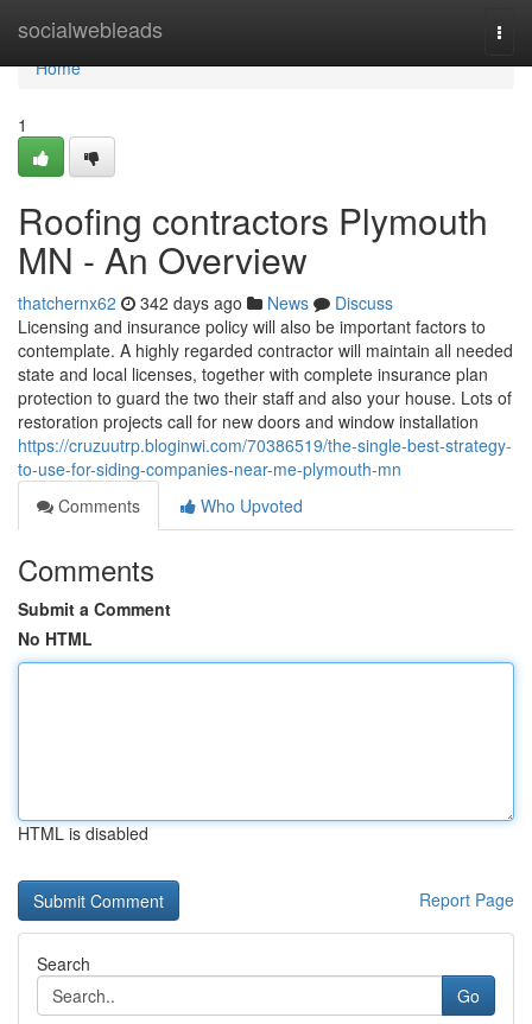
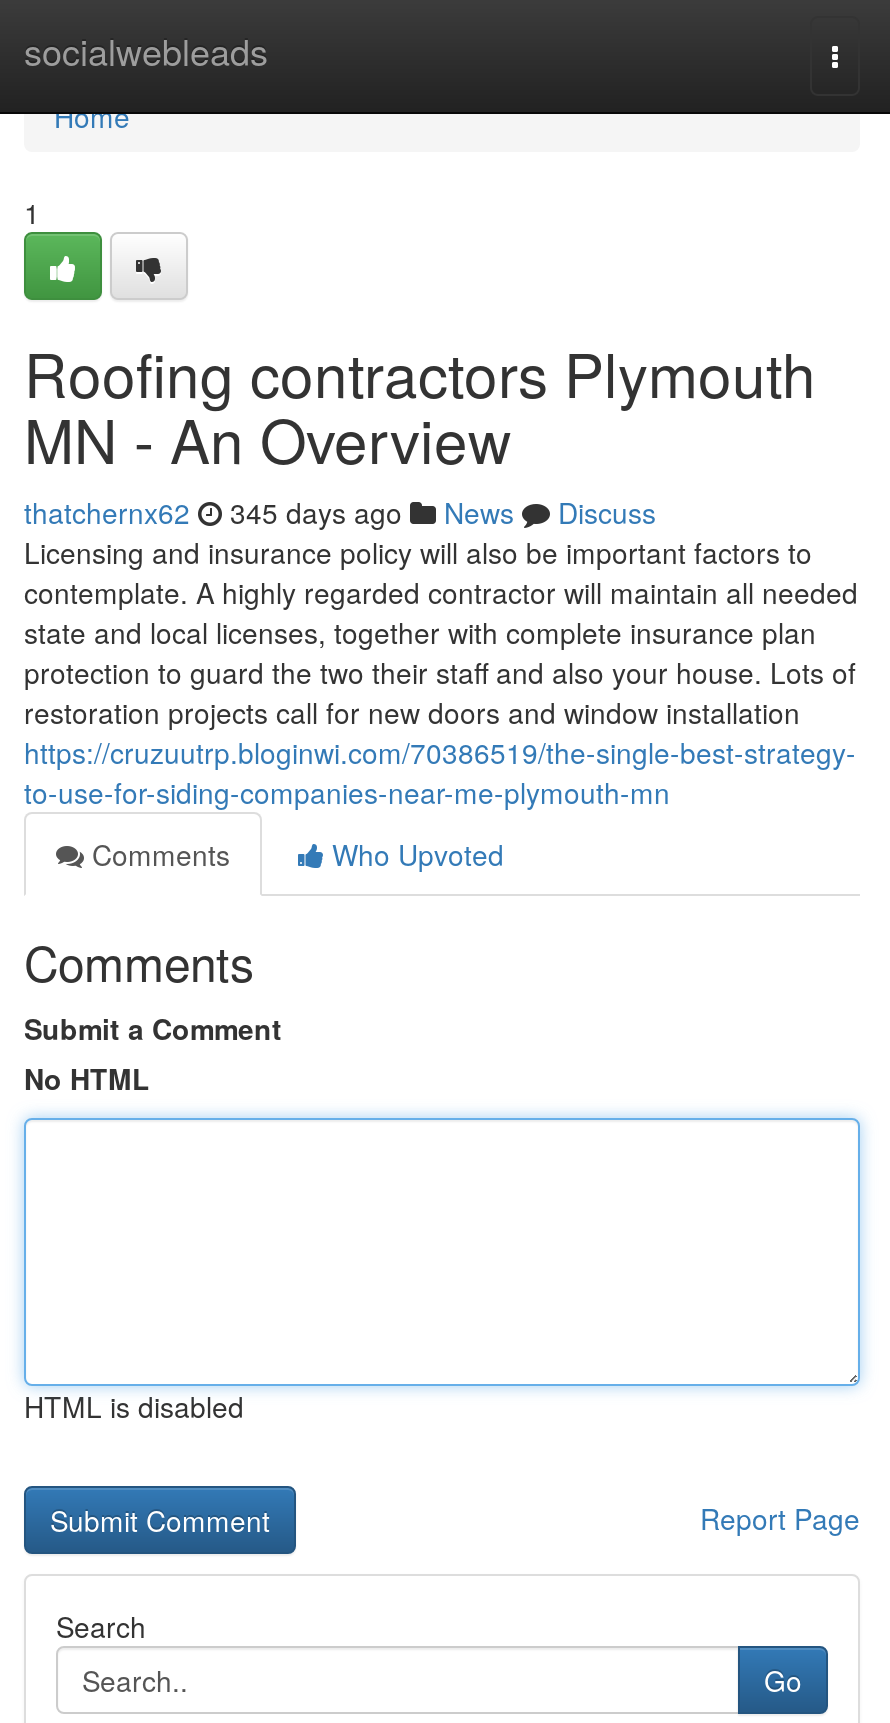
- thatchernx62 342 days ago News Discuss
+ thatchernx62 345 days ago News Discuss
